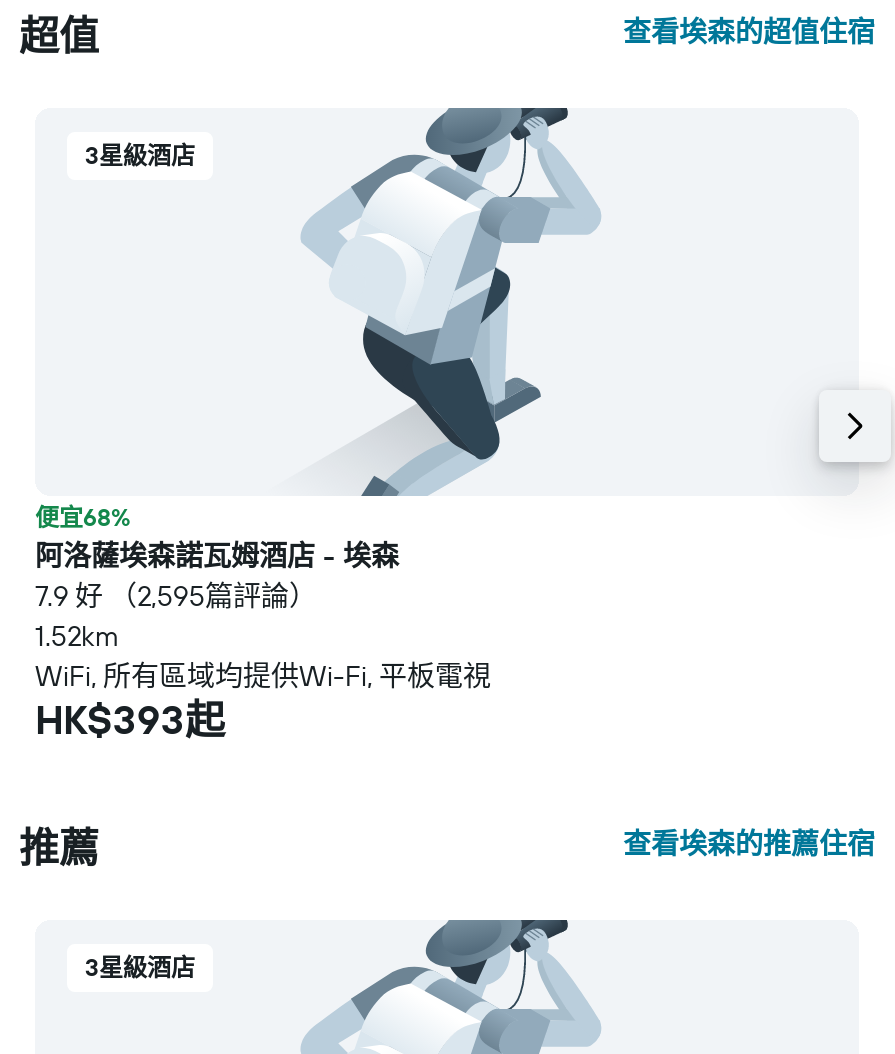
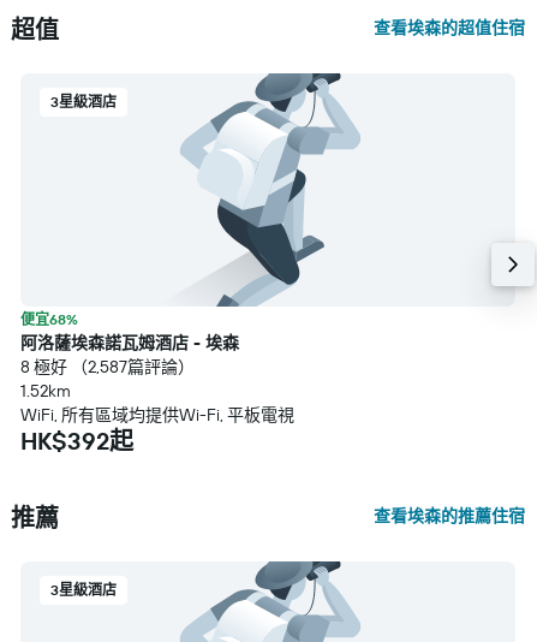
- 7.9 好 （2,595篇評論）
+ 8 極好 （2,587篇評論）

- HK$393起
+ HK$392起
